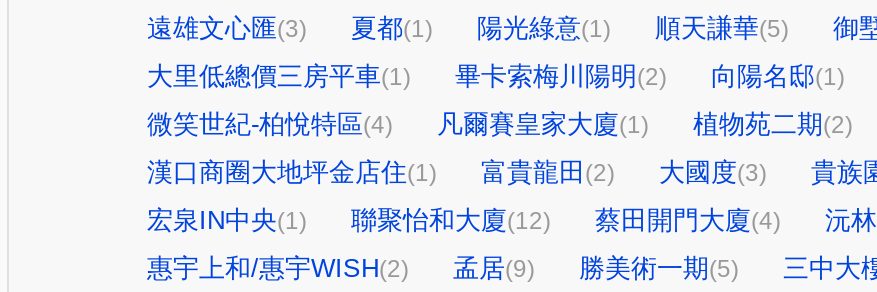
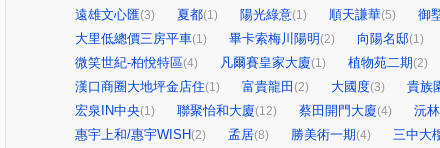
- 孟居(9)
+ 孟居(8)

- 勝美術一期(5)
+ 勝美術一期(4)
